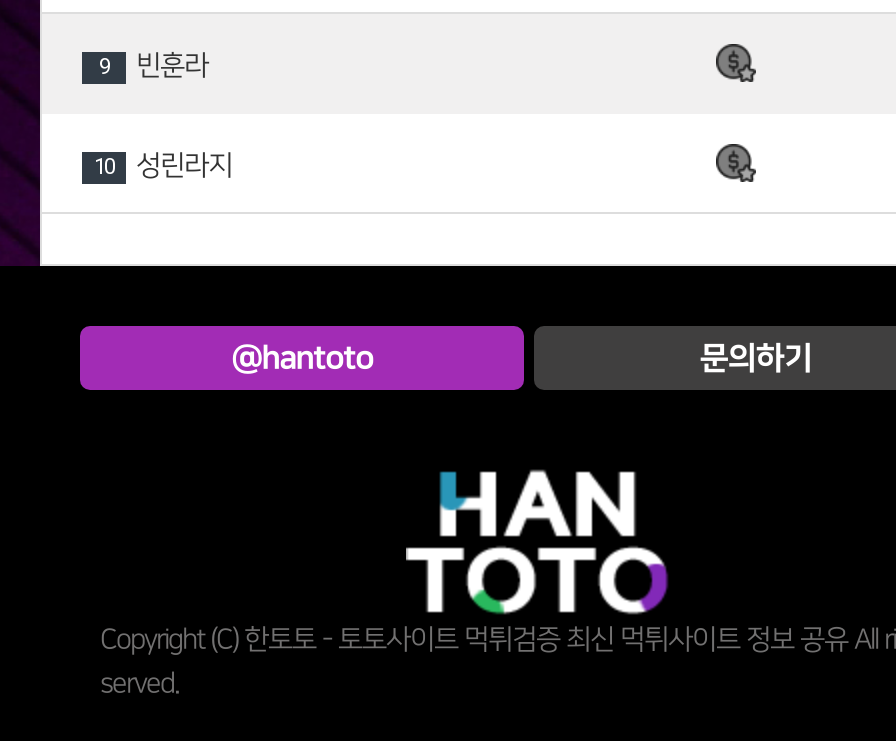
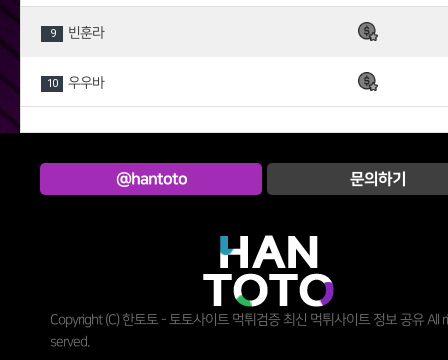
- 성린라지
+ 우우바
